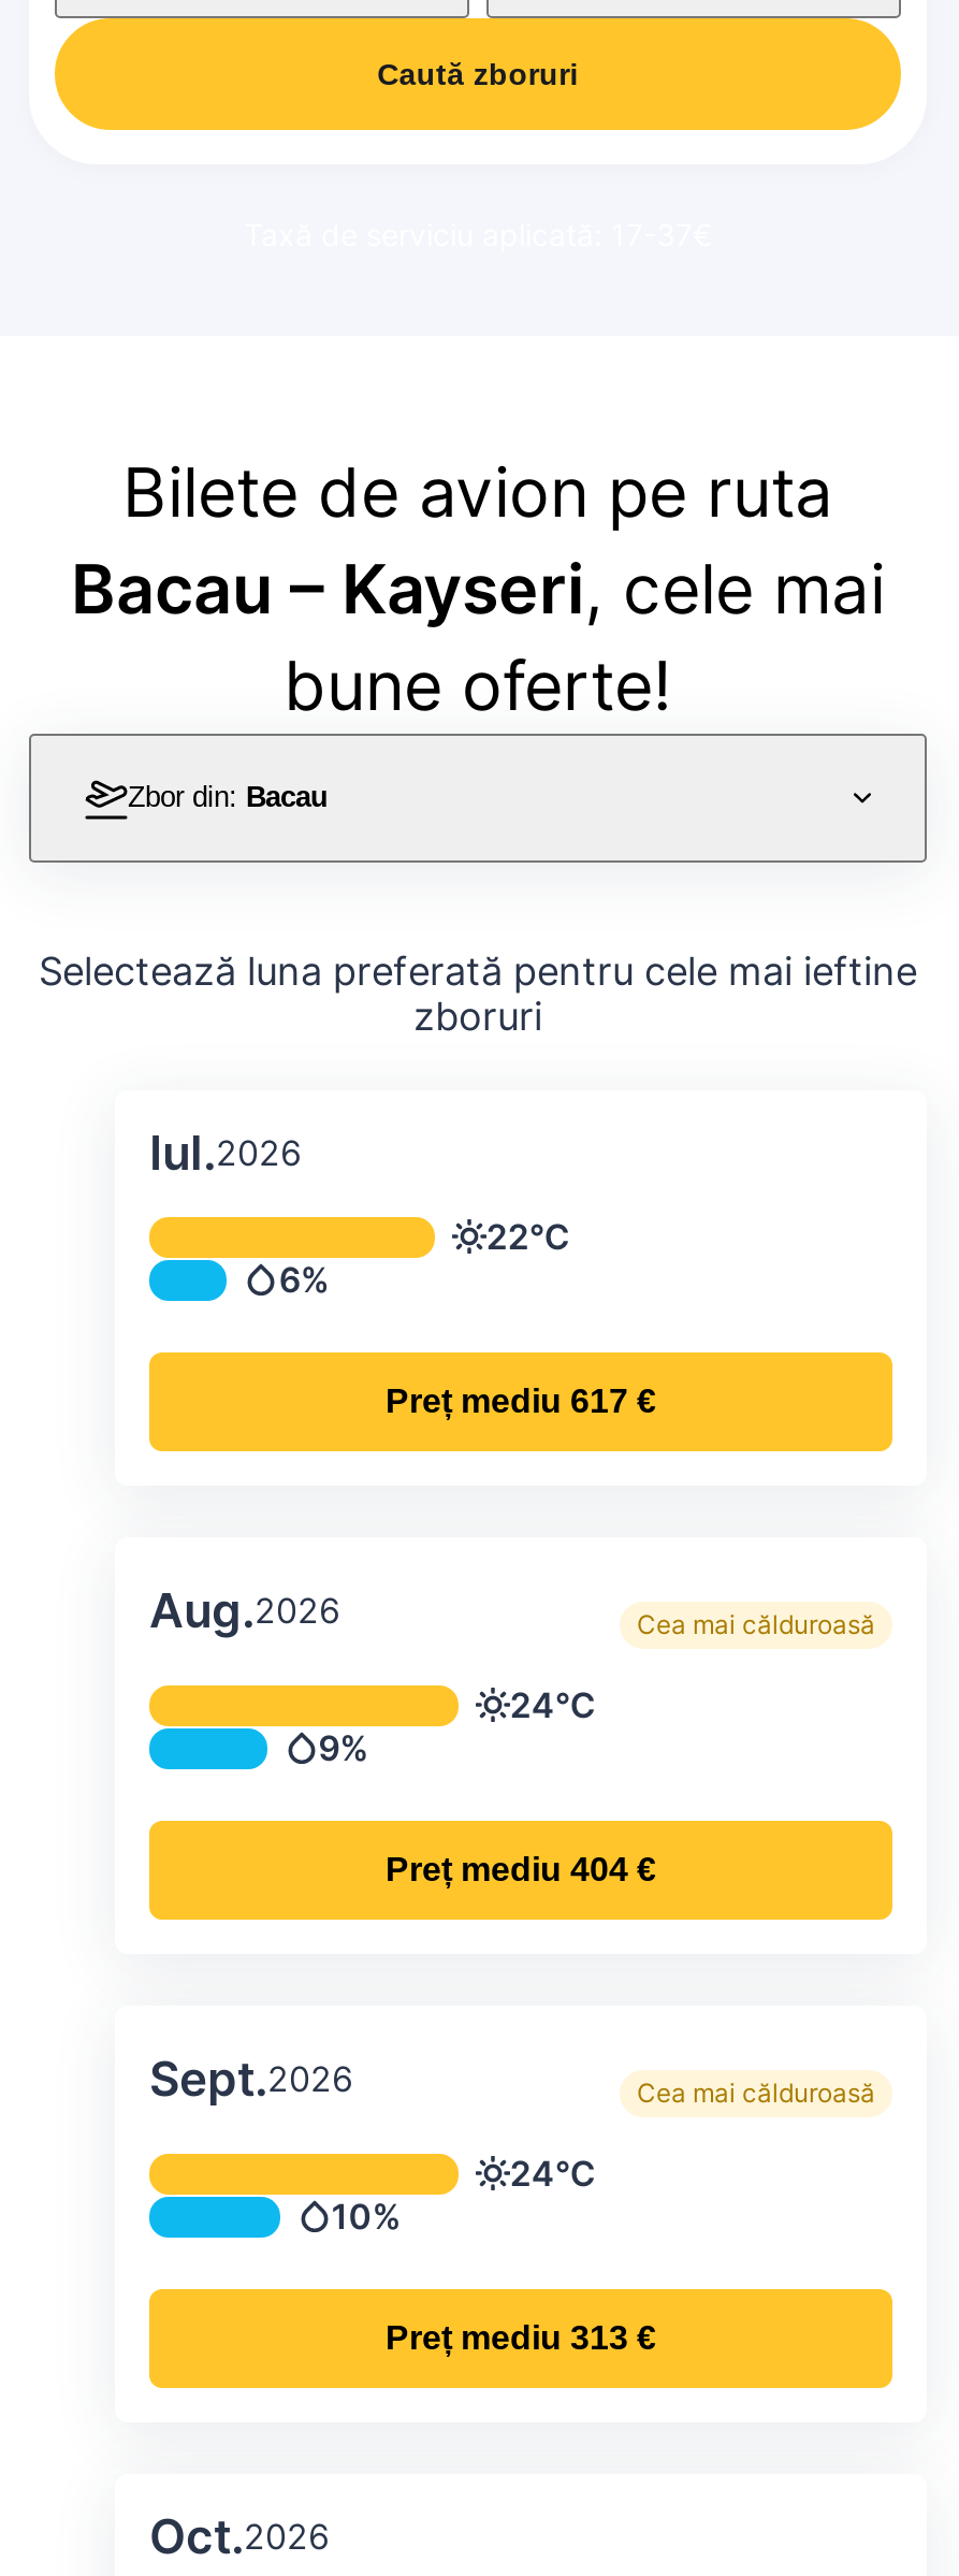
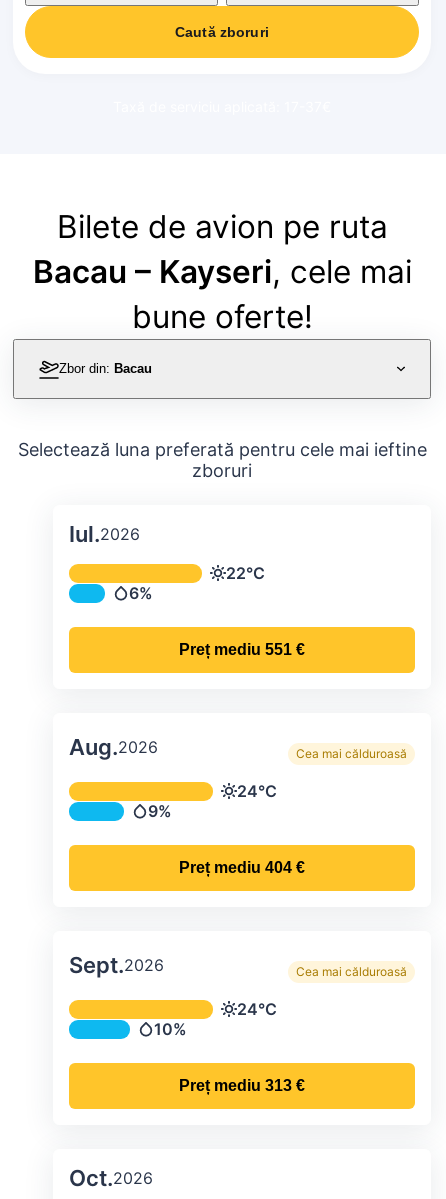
- Preț mediu 617 €
+ Preț mediu 551 €
